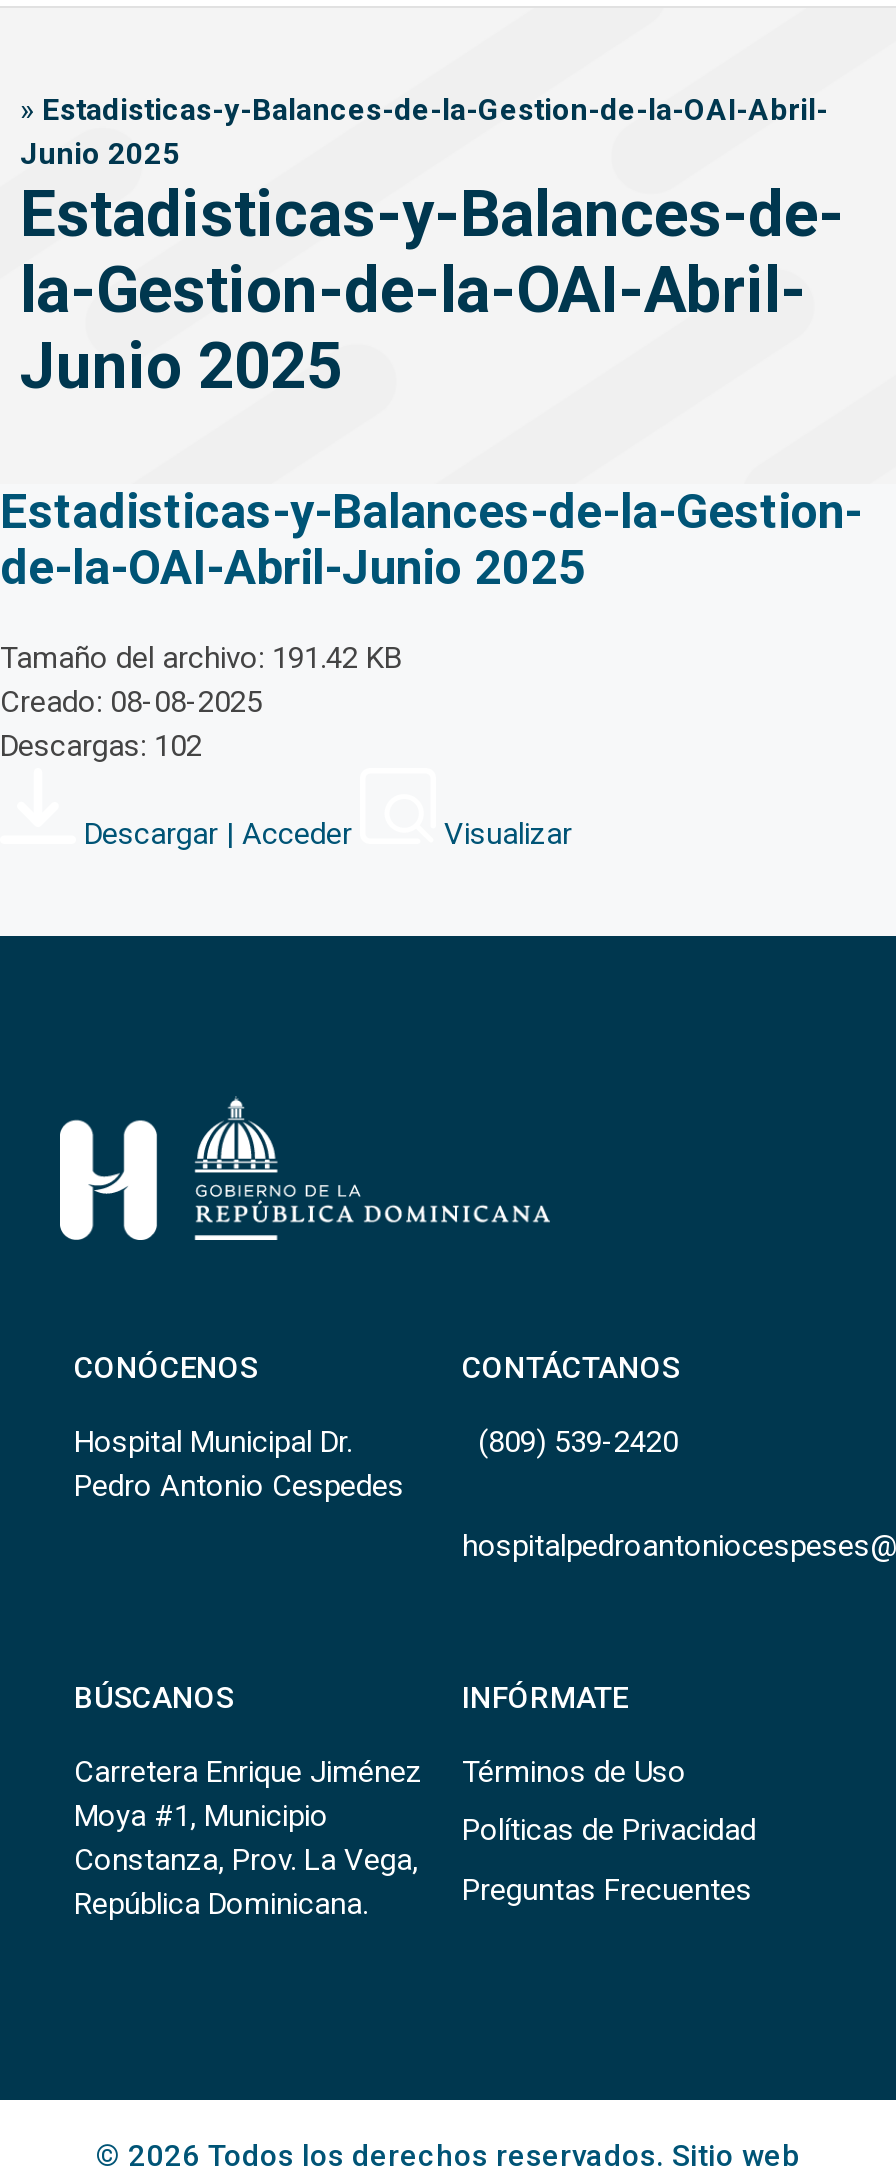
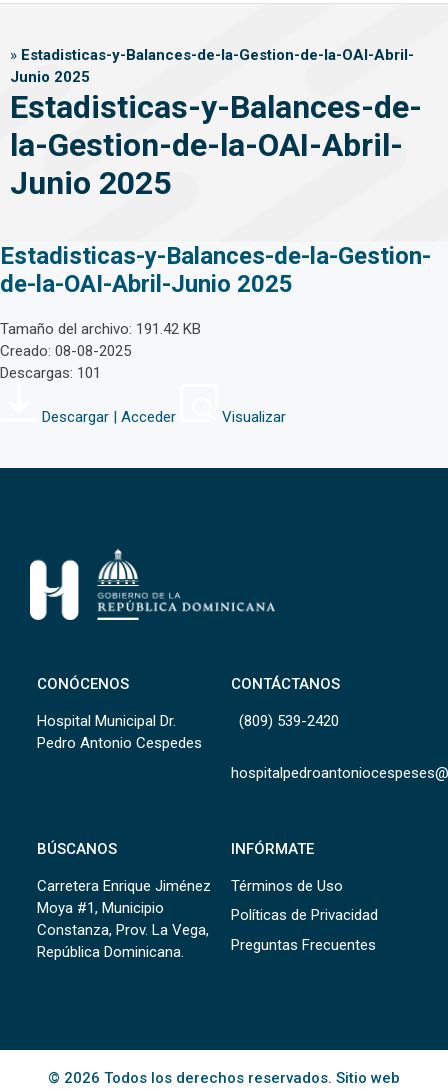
- Descargas: 102
+ Descargas: 101
